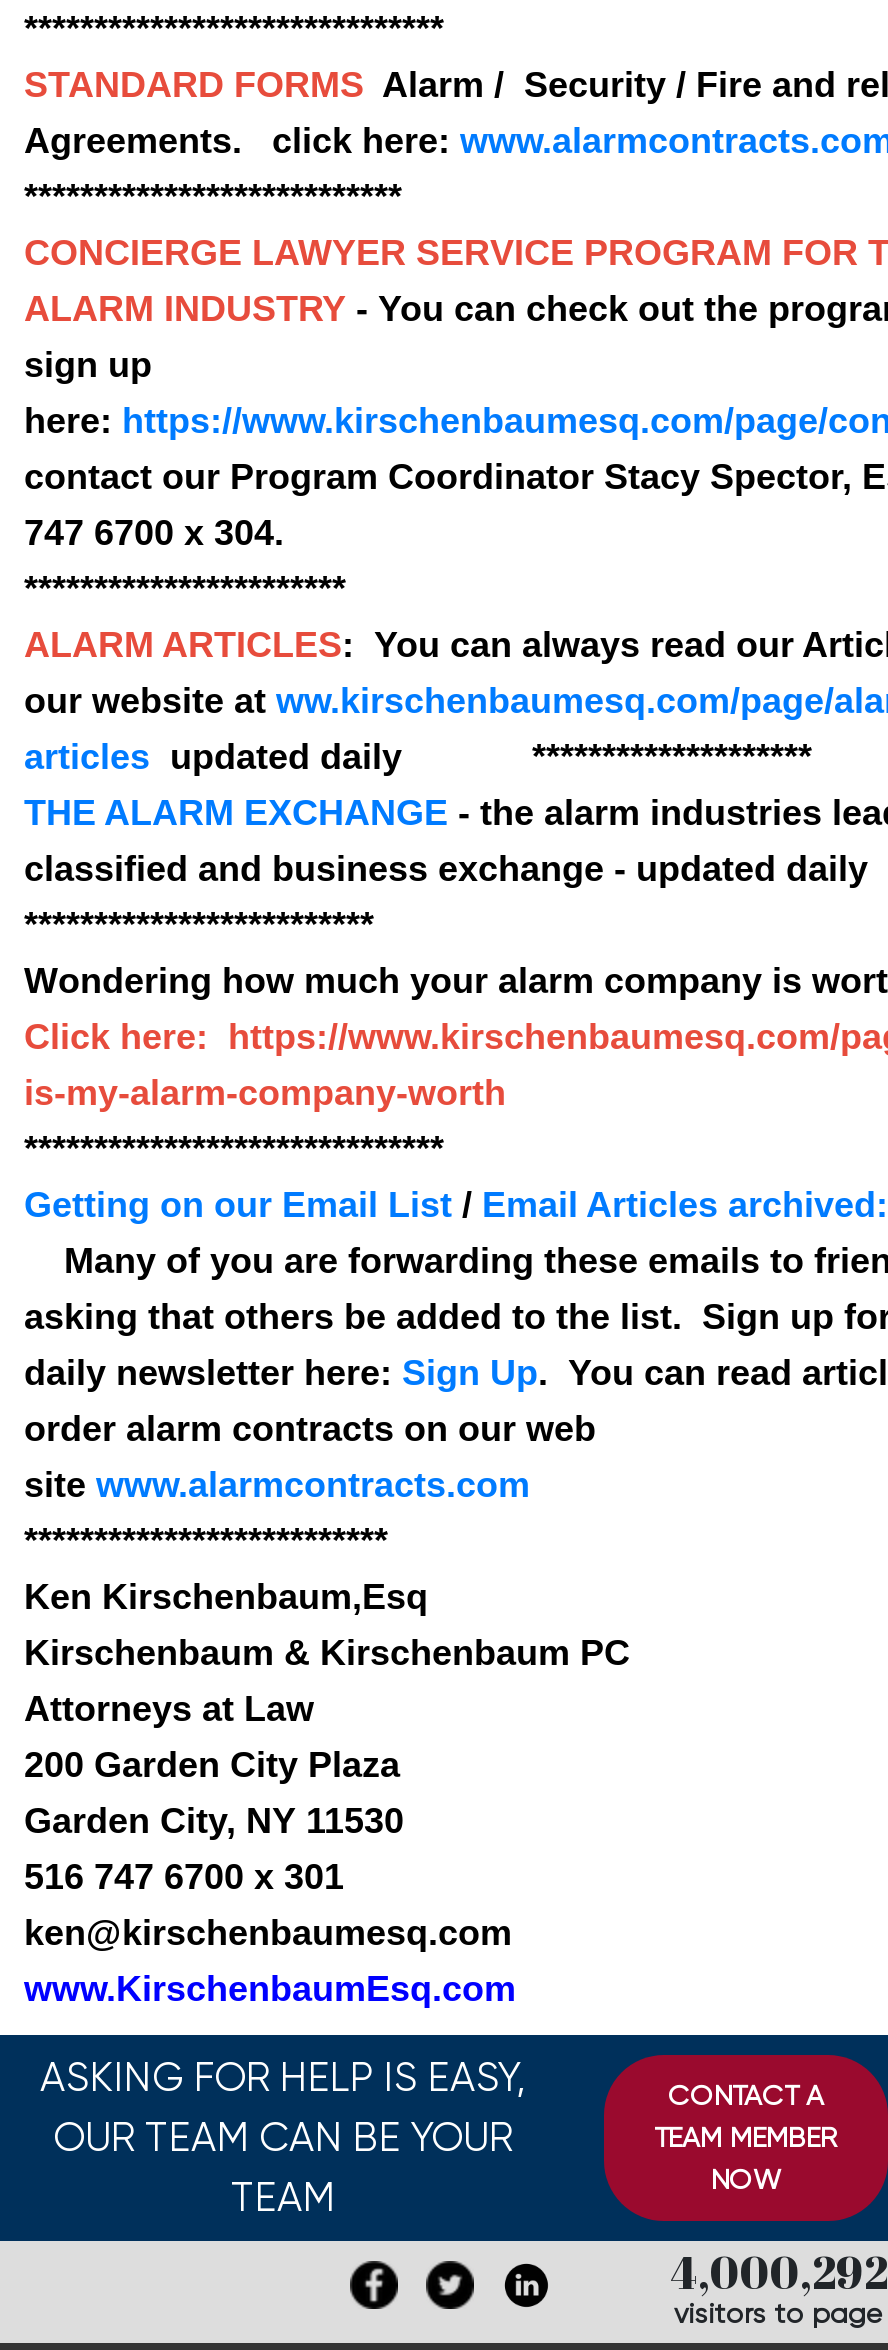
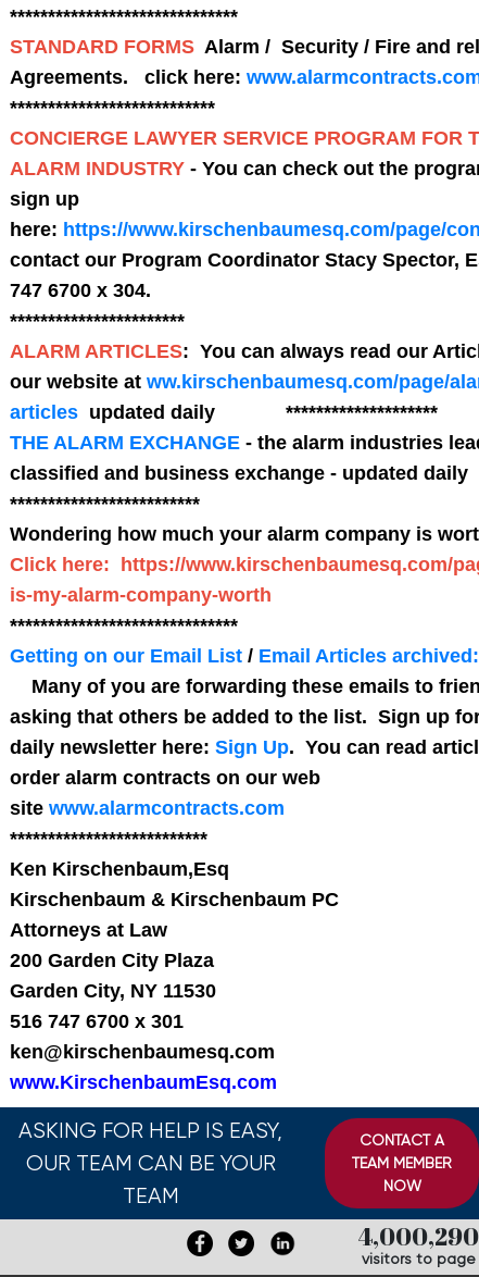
- 4,000,292
+ 4,000,290
